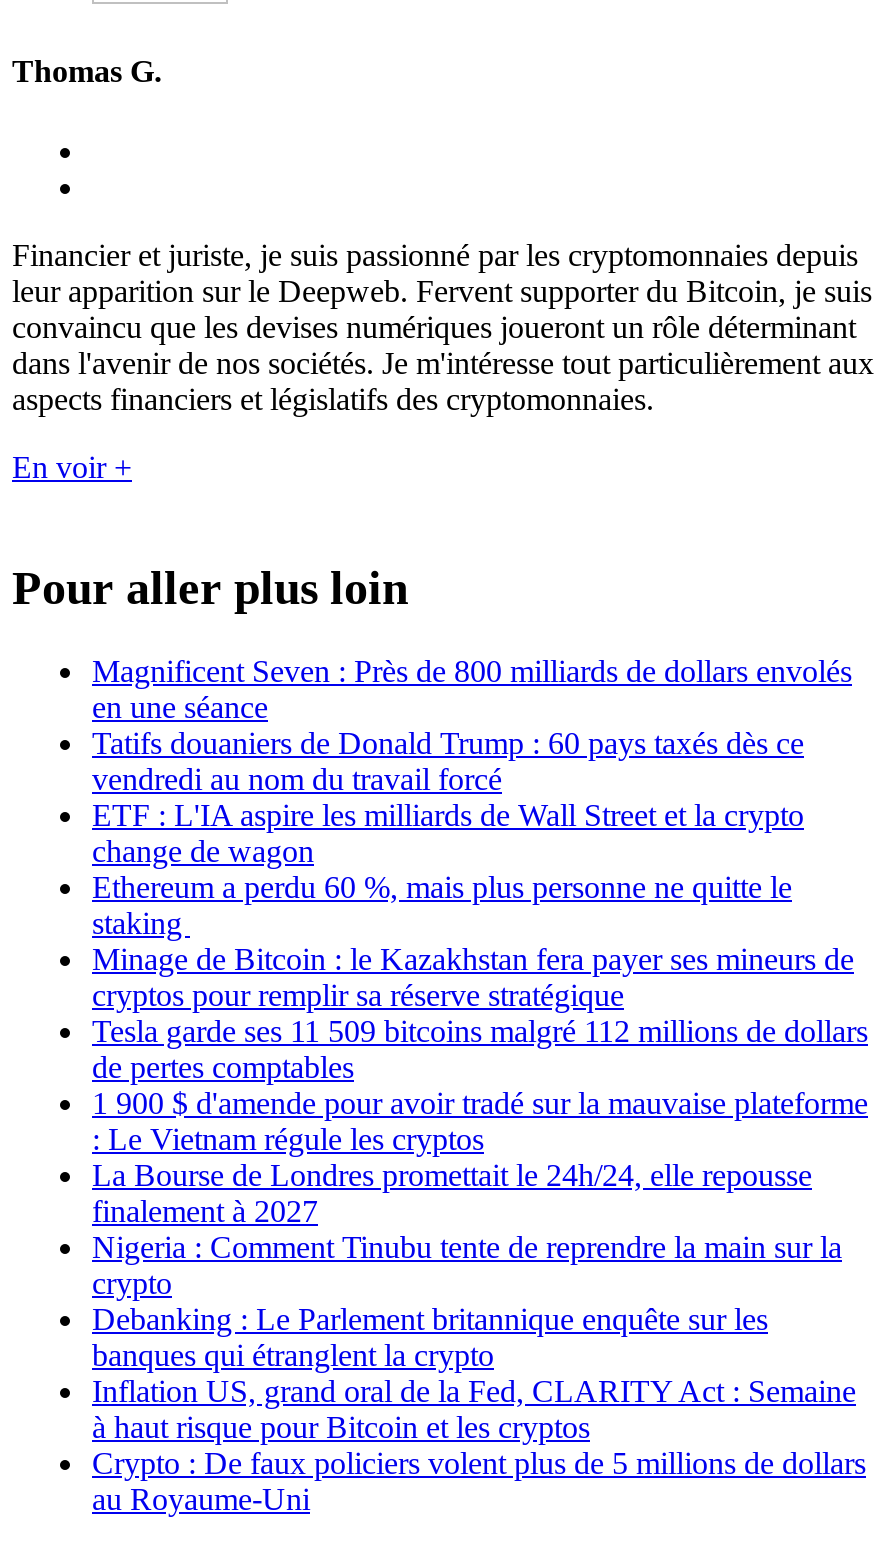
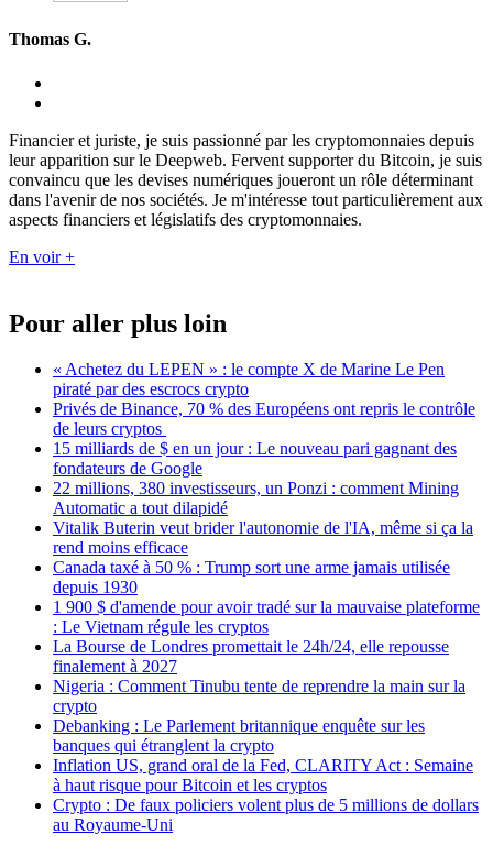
- Magnificent Seven : Près de 800 milliards de dollars envolés
- en une séance
- Tatifs douaniers de Donald Trump : 60 pays taxés dès ce
- vendredi au nom du travail forcé
- ETF : L'IA aspire les milliards de Wall Street et la crypto
- change de wagon
- Ethereum a perdu 60 %, mais plus personne ne quitte le
- staking
- Minage de Bitcoin : le Kazakhstan fera payer ses mineurs de
- cryptos pour remplir sa réserve stratégique
- Tesla garde ses 11 509 bitcoins malgré 112 millions de dollars
- de pertes comptables
+ « Achetez du LEPEN » : le compte X de Marine Le Pen
+ piraté par des escrocs crypto
+ Privés de Binance, 70 % des Européens ont repris le contrôle
+ de leurs cryptos
+ 15 milliards de $ en un jour : Le nouveau pari gagnant des
+ fondateurs de Google
+ 22 millions, 380 investisseurs, un Ponzi : comment Mining
+ Automatic a tout dilapidé
+ Vitalik Buterin veut brider l'autonomie de l'IA, même si ça la
+ rend moins efficace
+ Canada taxé à 50 % : Trump sort une arme jamais utilisée
+ depuis 1930
